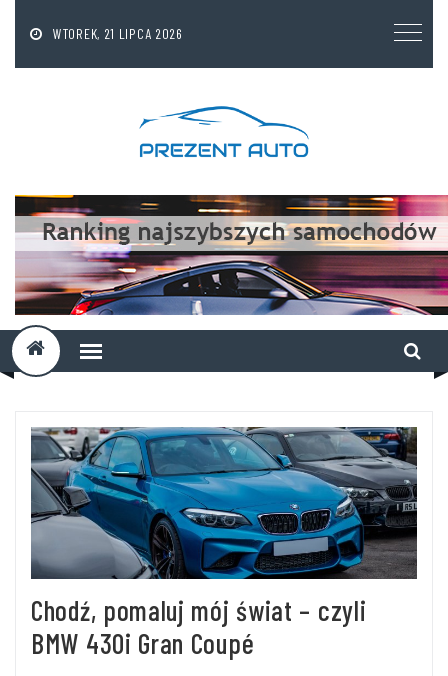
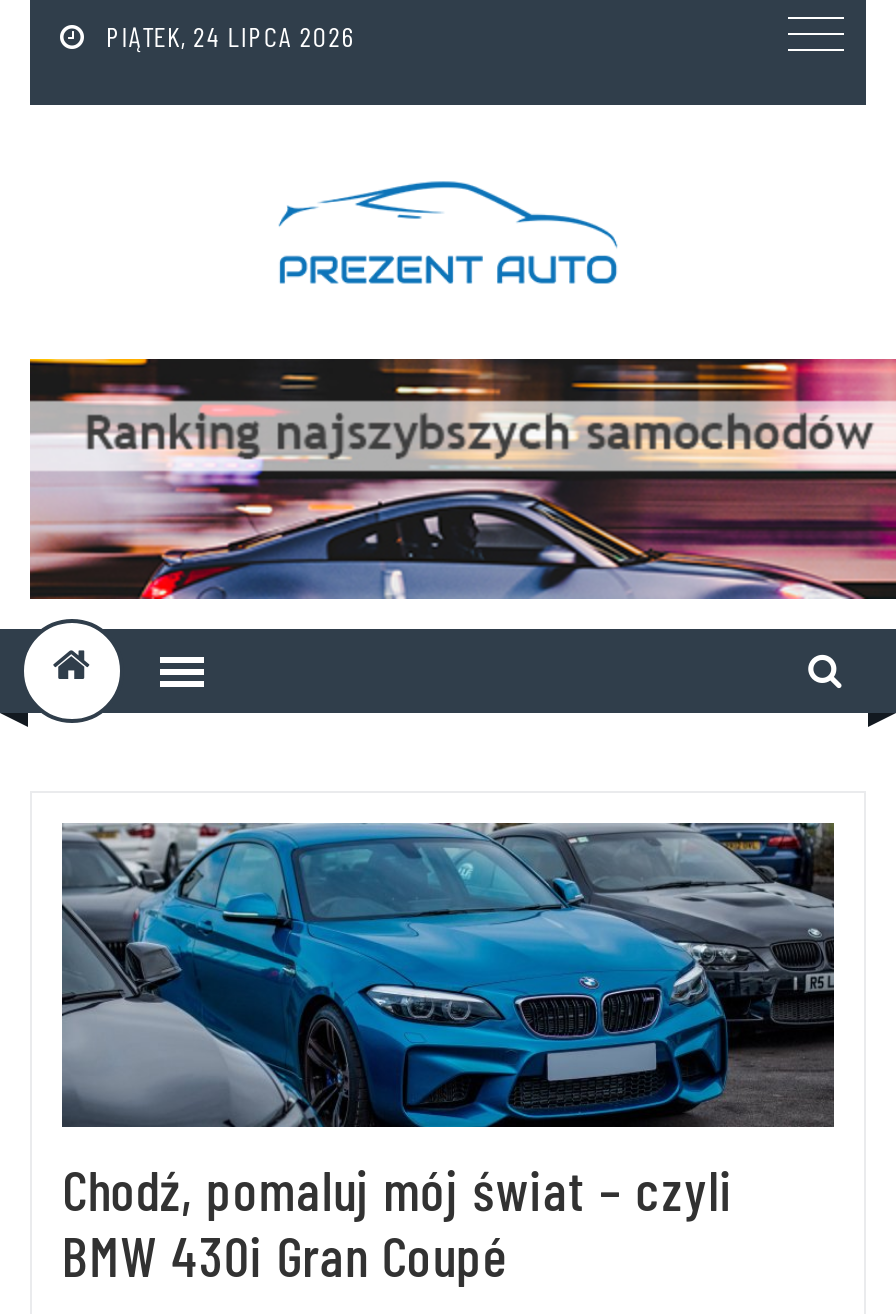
- WTOREK, 21 LIPCA 2026
+ PIĄTEK, 24 LIPCA 2026
